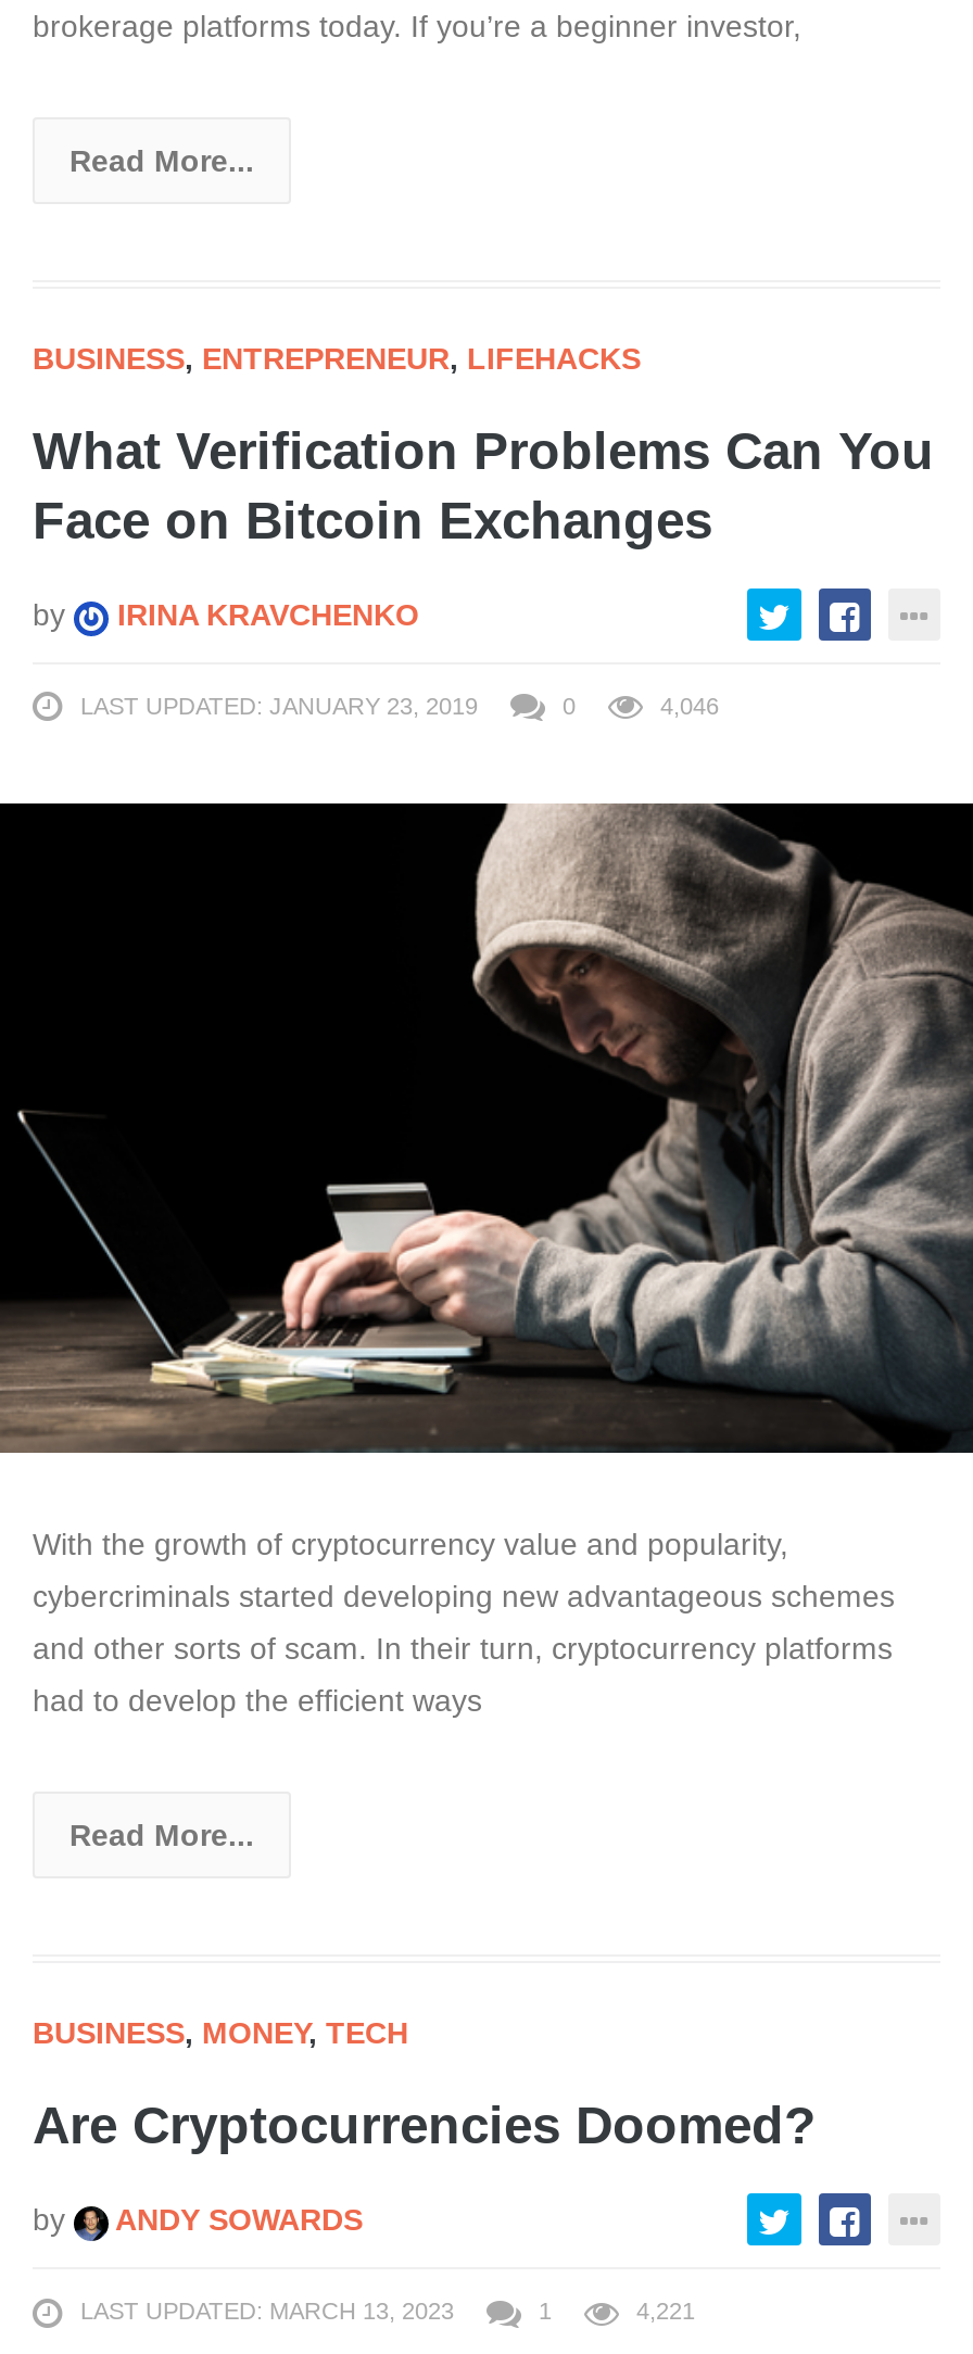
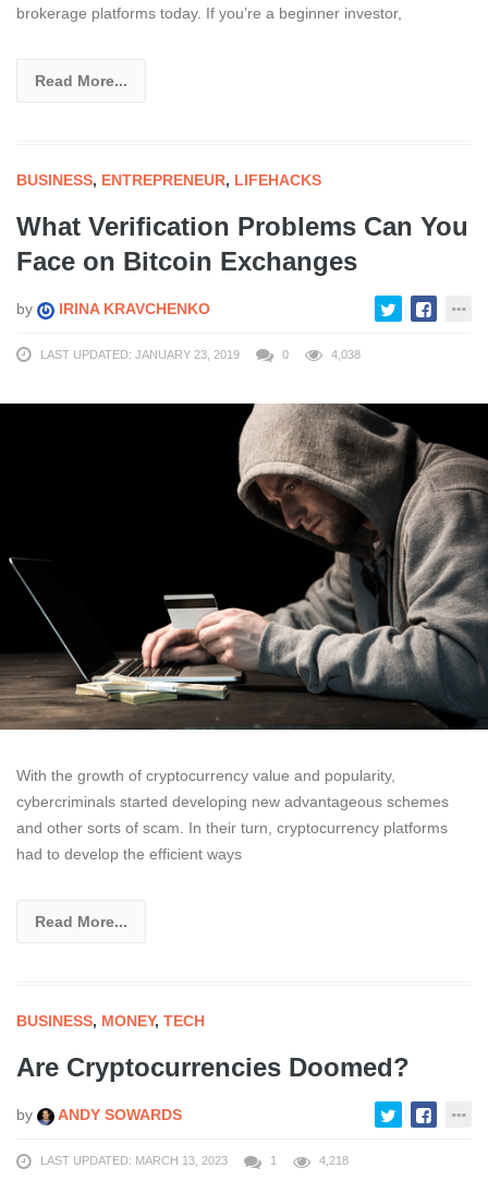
- 4,046
+ 4,038

- 4,221
+ 4,218
